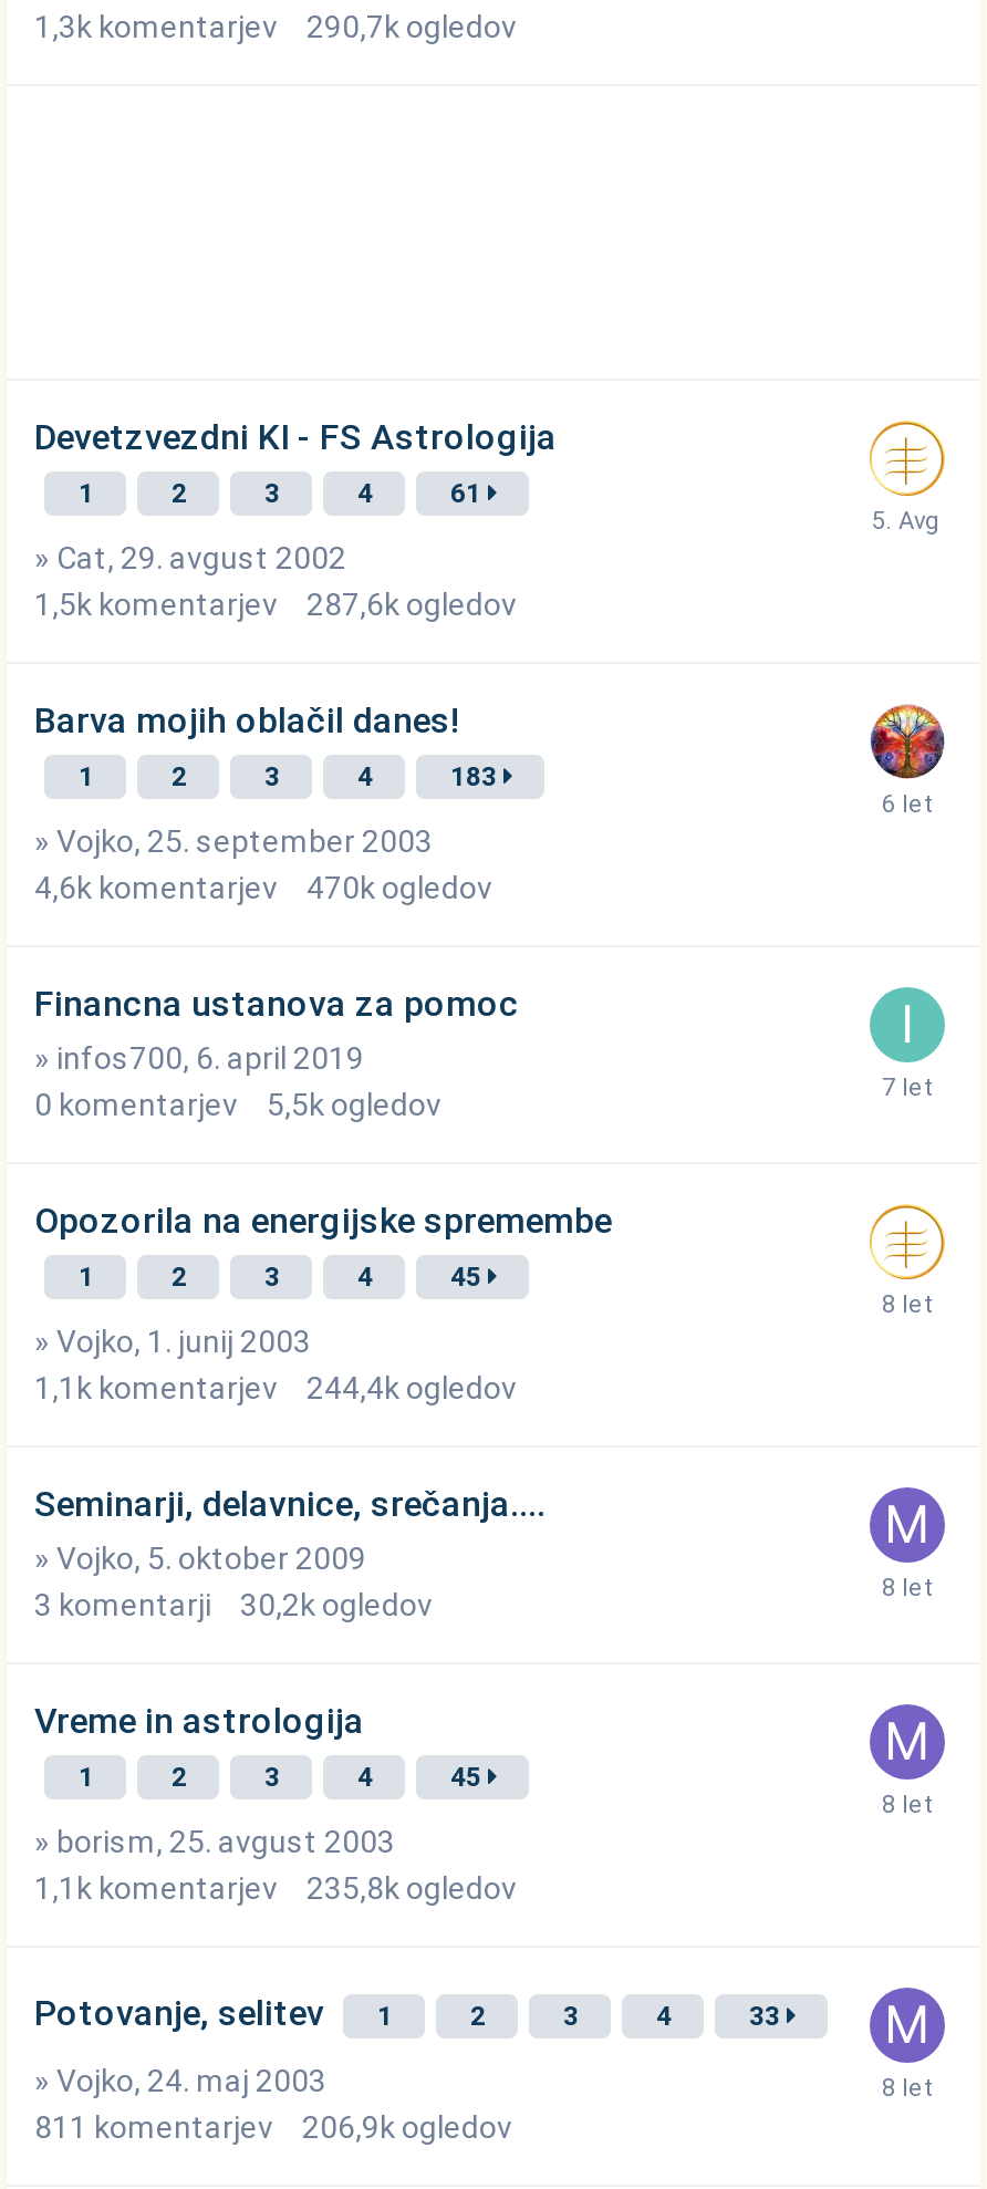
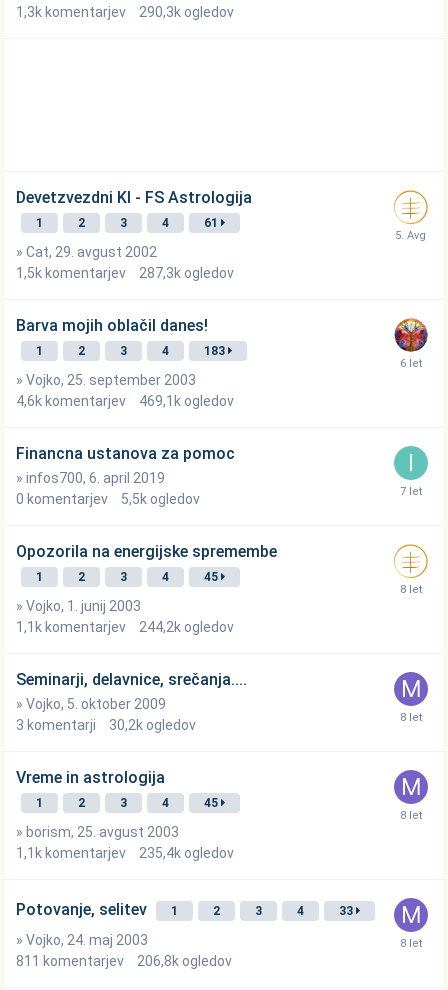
- 1,3k komentarjev 290,7k ogledov
+ 1,3k komentarjev 290,3k ogledov

- 1,5k komentarjev 287,6k ogledov
+ 1,5k komentarjev 287,3k ogledov

- 4,6k komentarjev 470k ogledov
+ 4,6k komentarjev 469,1k ogledov

- 1,1k komentarjev 244,4k ogledov
+ 1,1k komentarjev 244,2k ogledov

- 1,1k komentarjev 235,8k ogledov
+ 1,1k komentarjev 235,4k ogledov

- 811 komentarjev 206,9k ogledov
+ 811 komentarjev 206,8k ogledov
